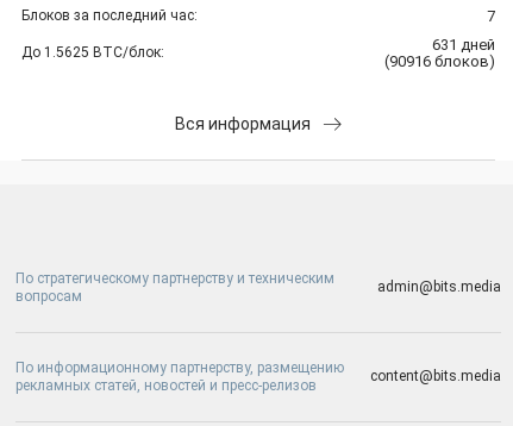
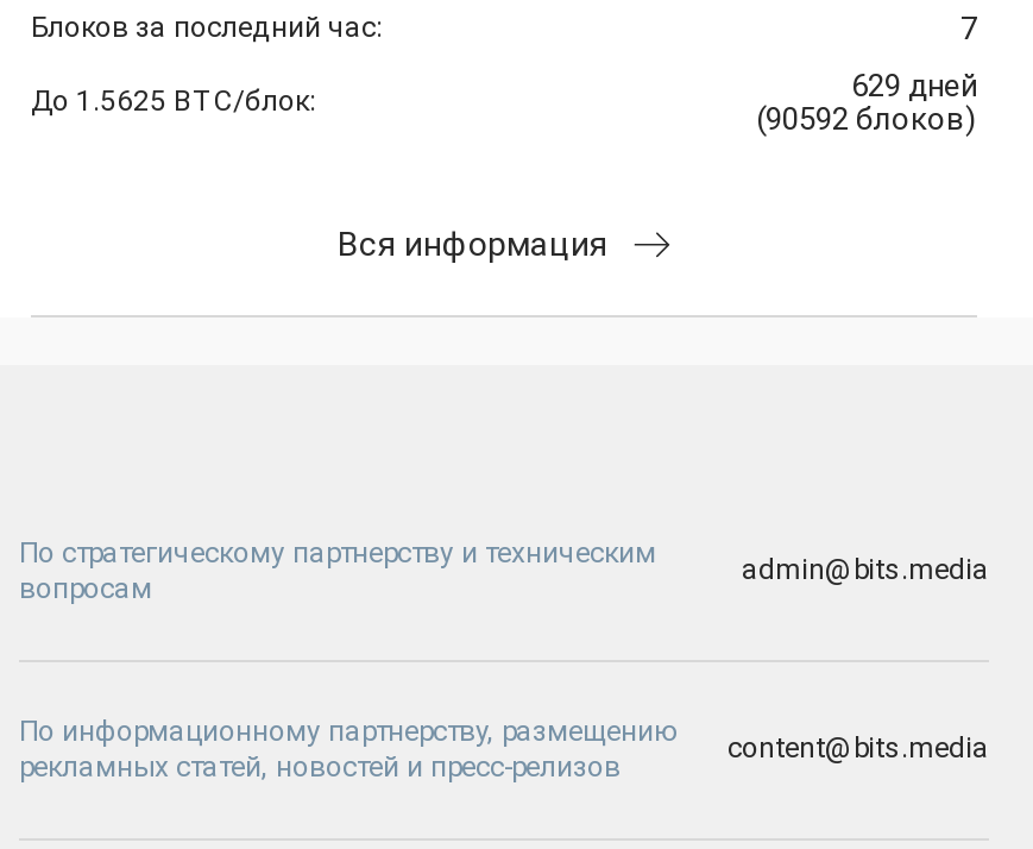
- 631 дней
+ 629 дней

- (90916 блоков)
+ (90592 блоков)
